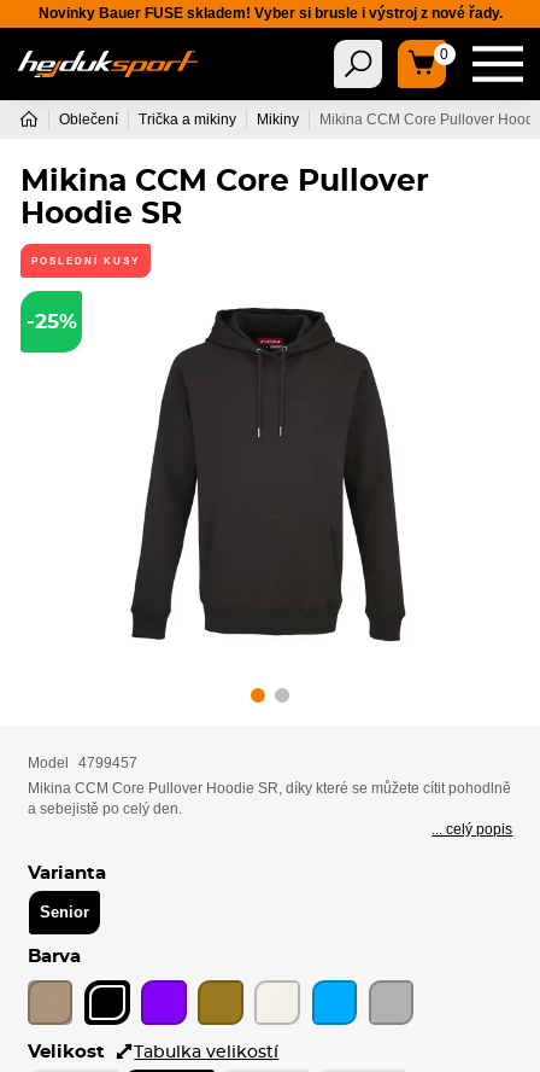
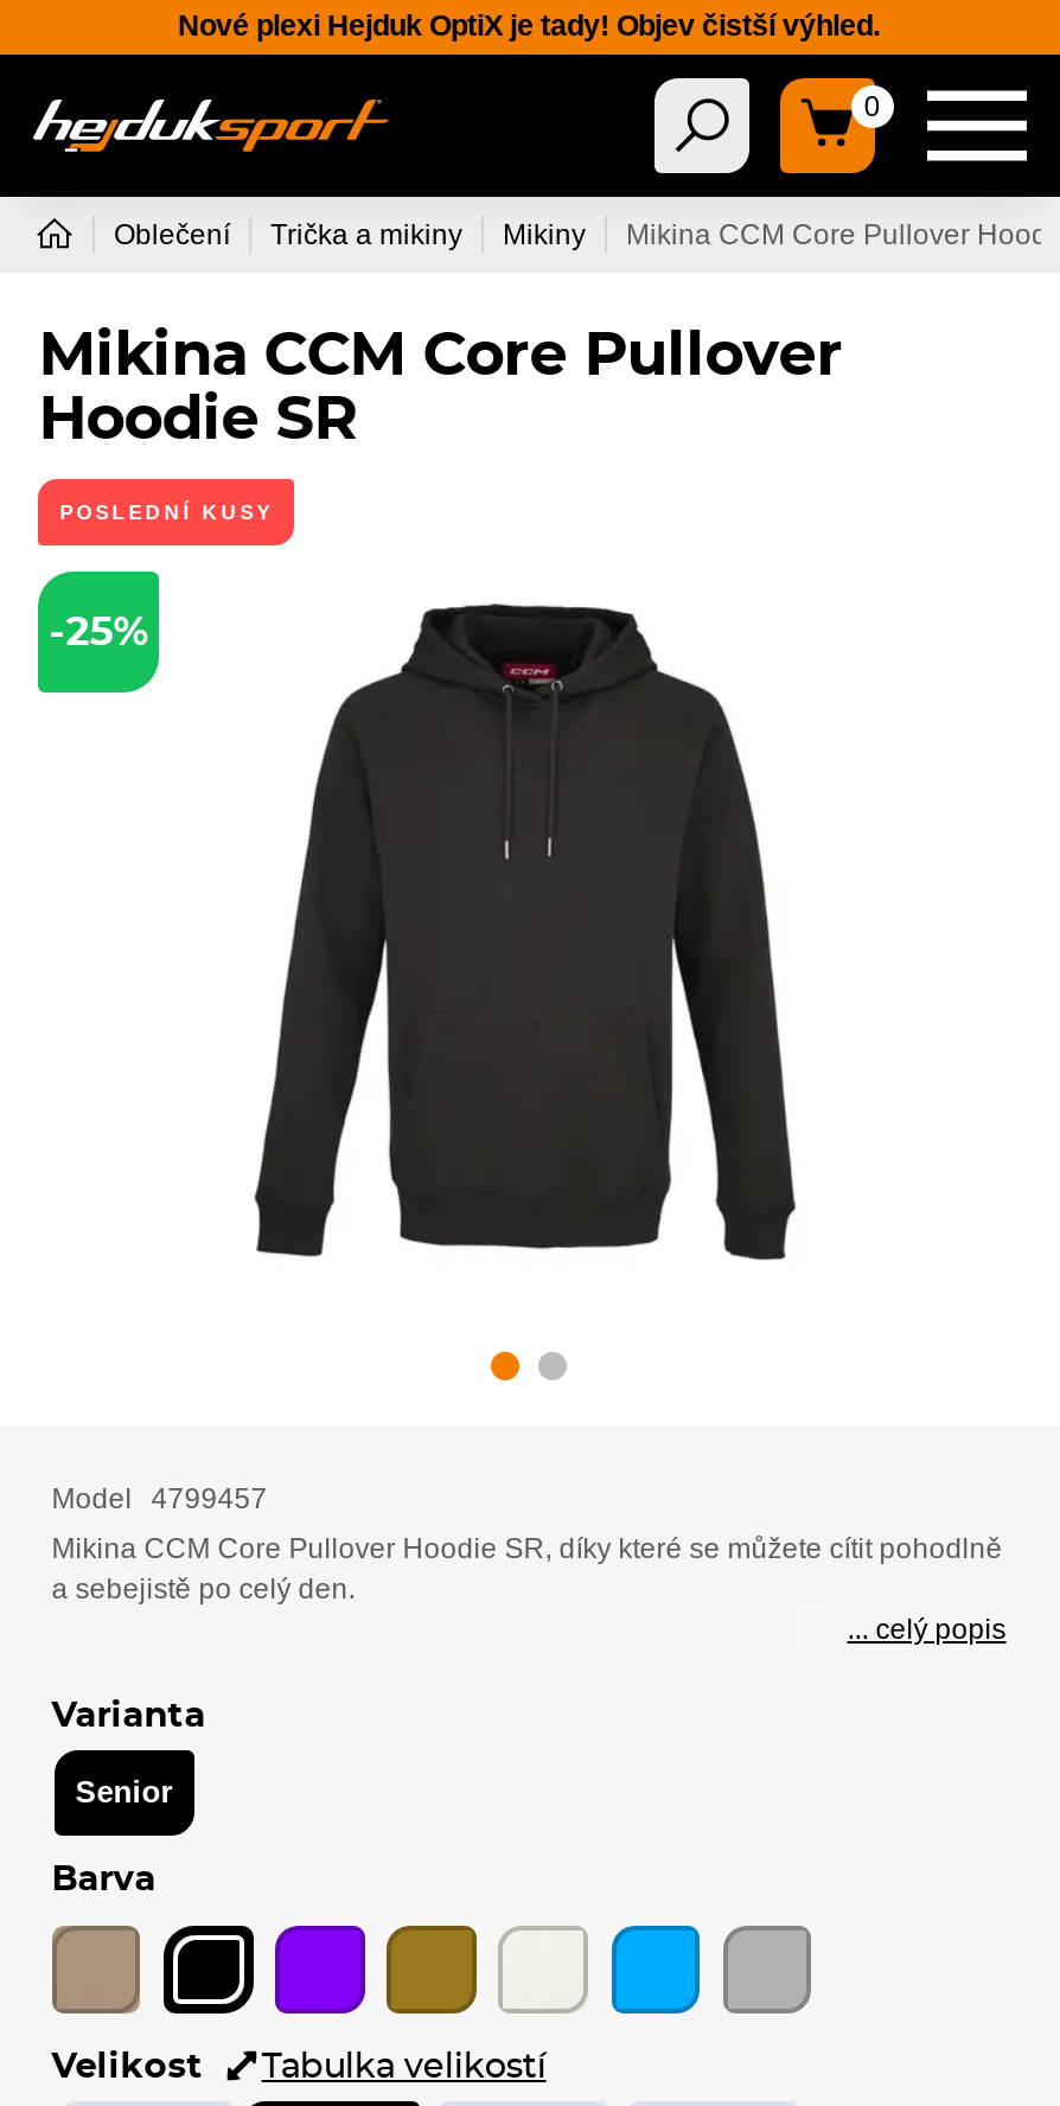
- Novinky Bauer FUSE skladem! Vyber si brusle i výstroj z nové řady.
+ Nové plexi Hejduk OptiX je tady! Objev čistší výhled.
